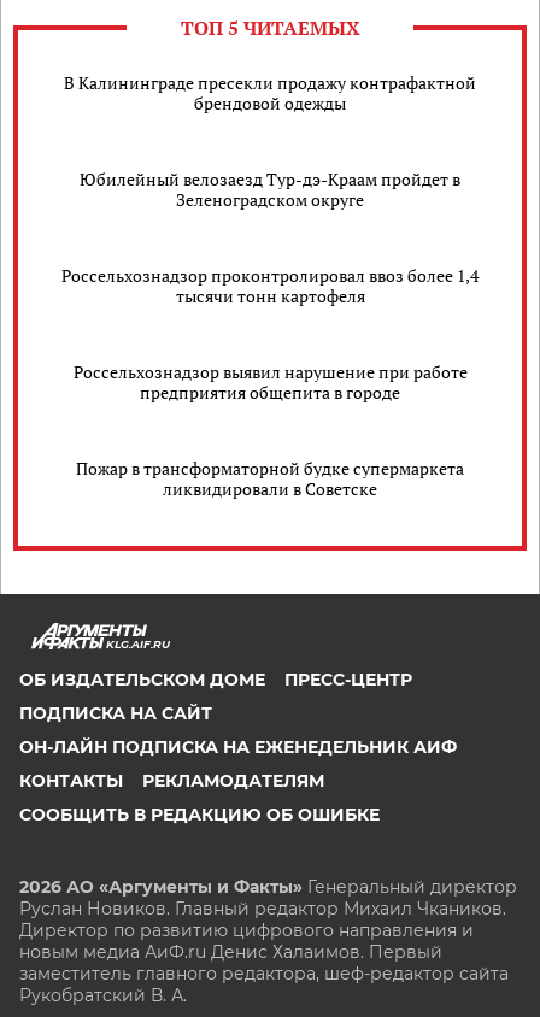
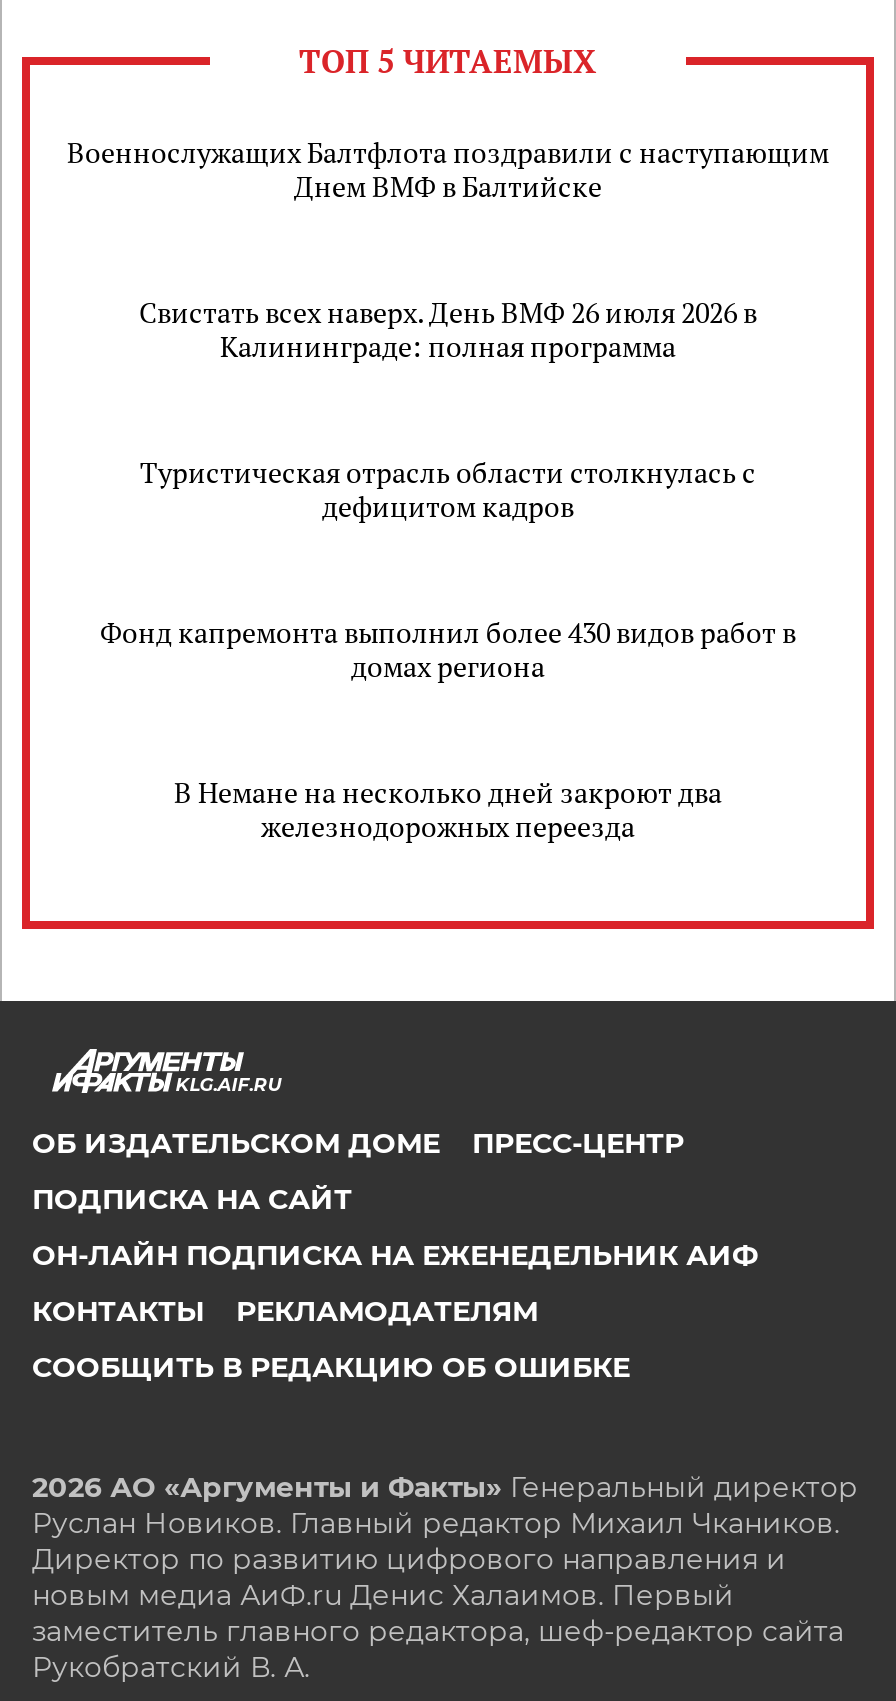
- В Калининграде пресекли продажу контрафактной
- брендовой одежды
+ Военнослужащих Балтфлота поздравили с наступающим
+ Днем ВМФ в Балтийске

- Юбилейный велозаезд Тур-дэ-Краам пройдет в
- Зеленоградском округе
+ Свистать всех наверх. День ВМФ 26 июля 2026 в
+ Калининграде: полная программа

- Россельхознадзор проконтролировал ввоз более 1,4
- тысячи тонн картофеля
+ Туристическая отрасль области столкнулась с
+ дефицитом кадров

- Россельхознадзор выявил нарушение при работе
- предприятия общепита в городе
+ Фонд капремонта выполнил более 430 видов работ в
+ домах региона

- Пожар в трансформаторной будке супермаркета
- ликвидировали в Советске
+ В Немане на несколько дней закроют два
+ железнодорожных переезда
